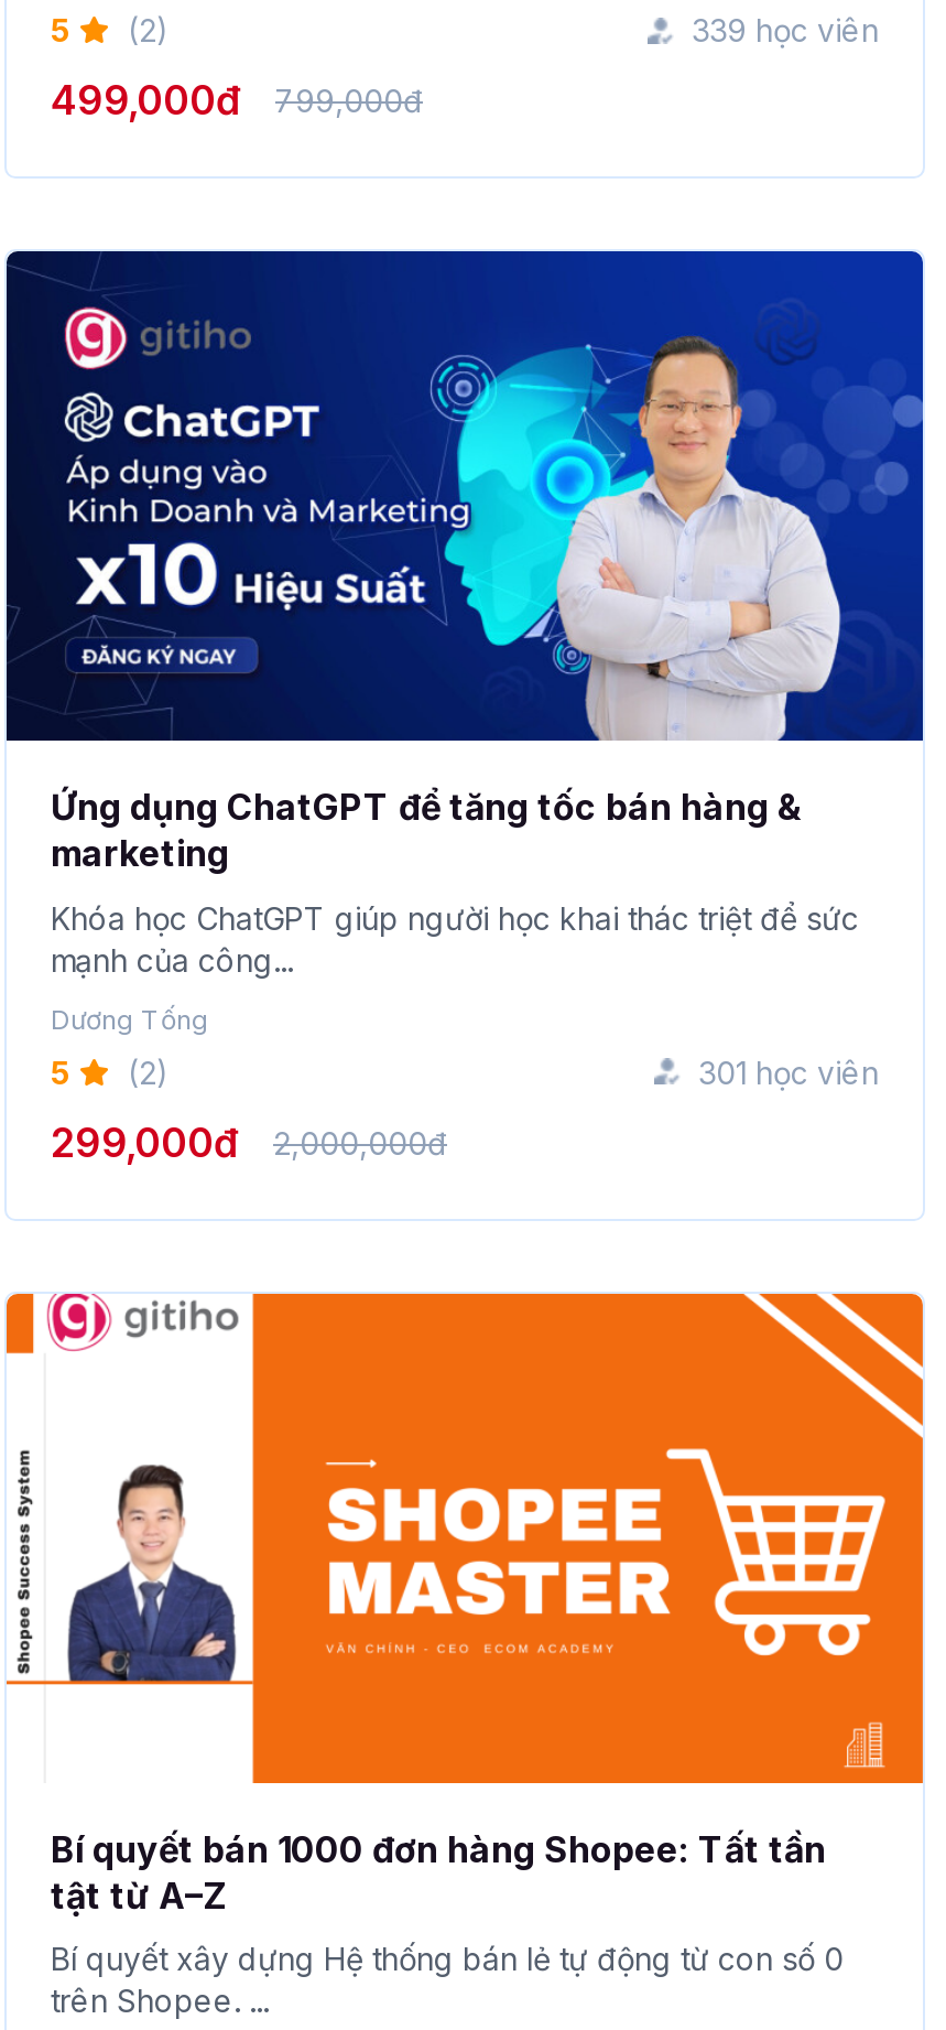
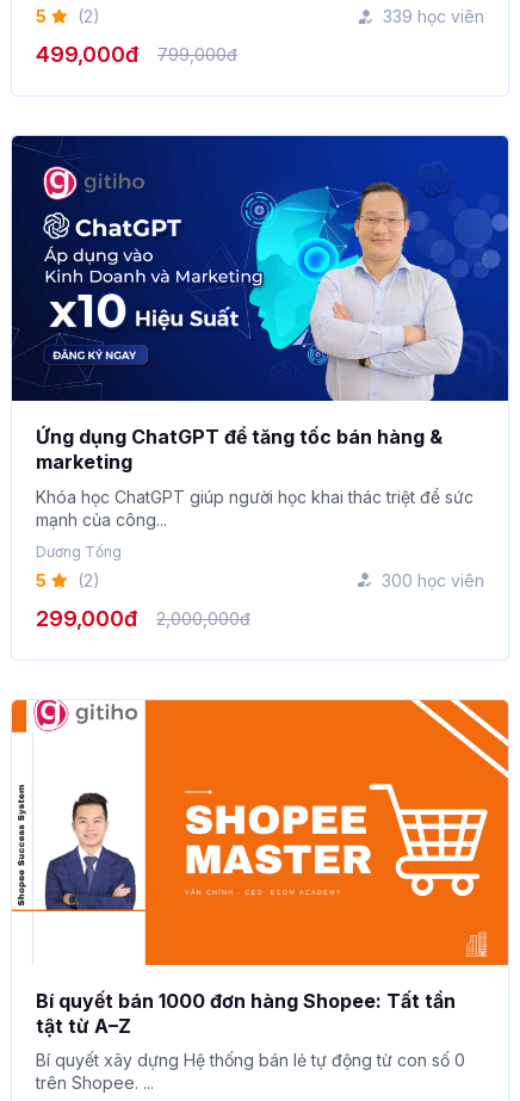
- 301 học viên
+ 300 học viên
